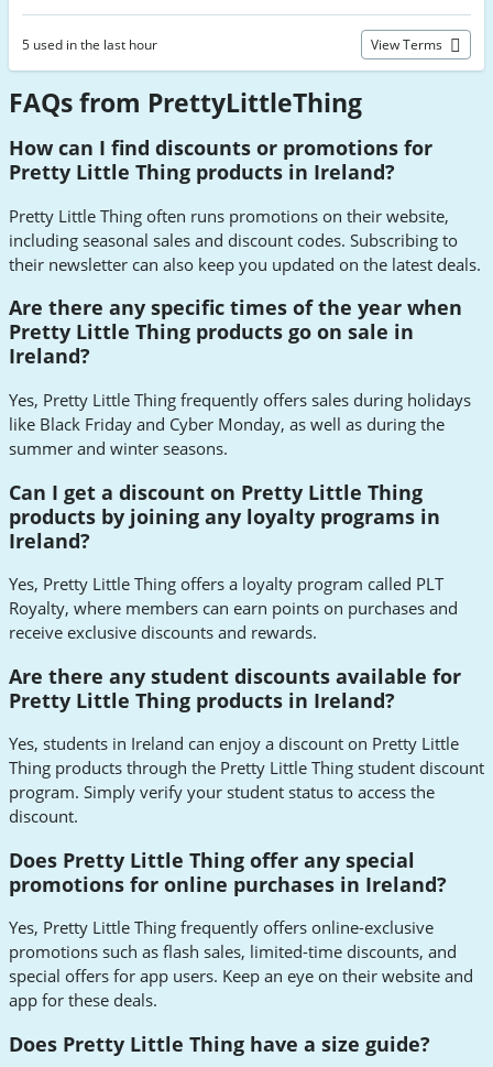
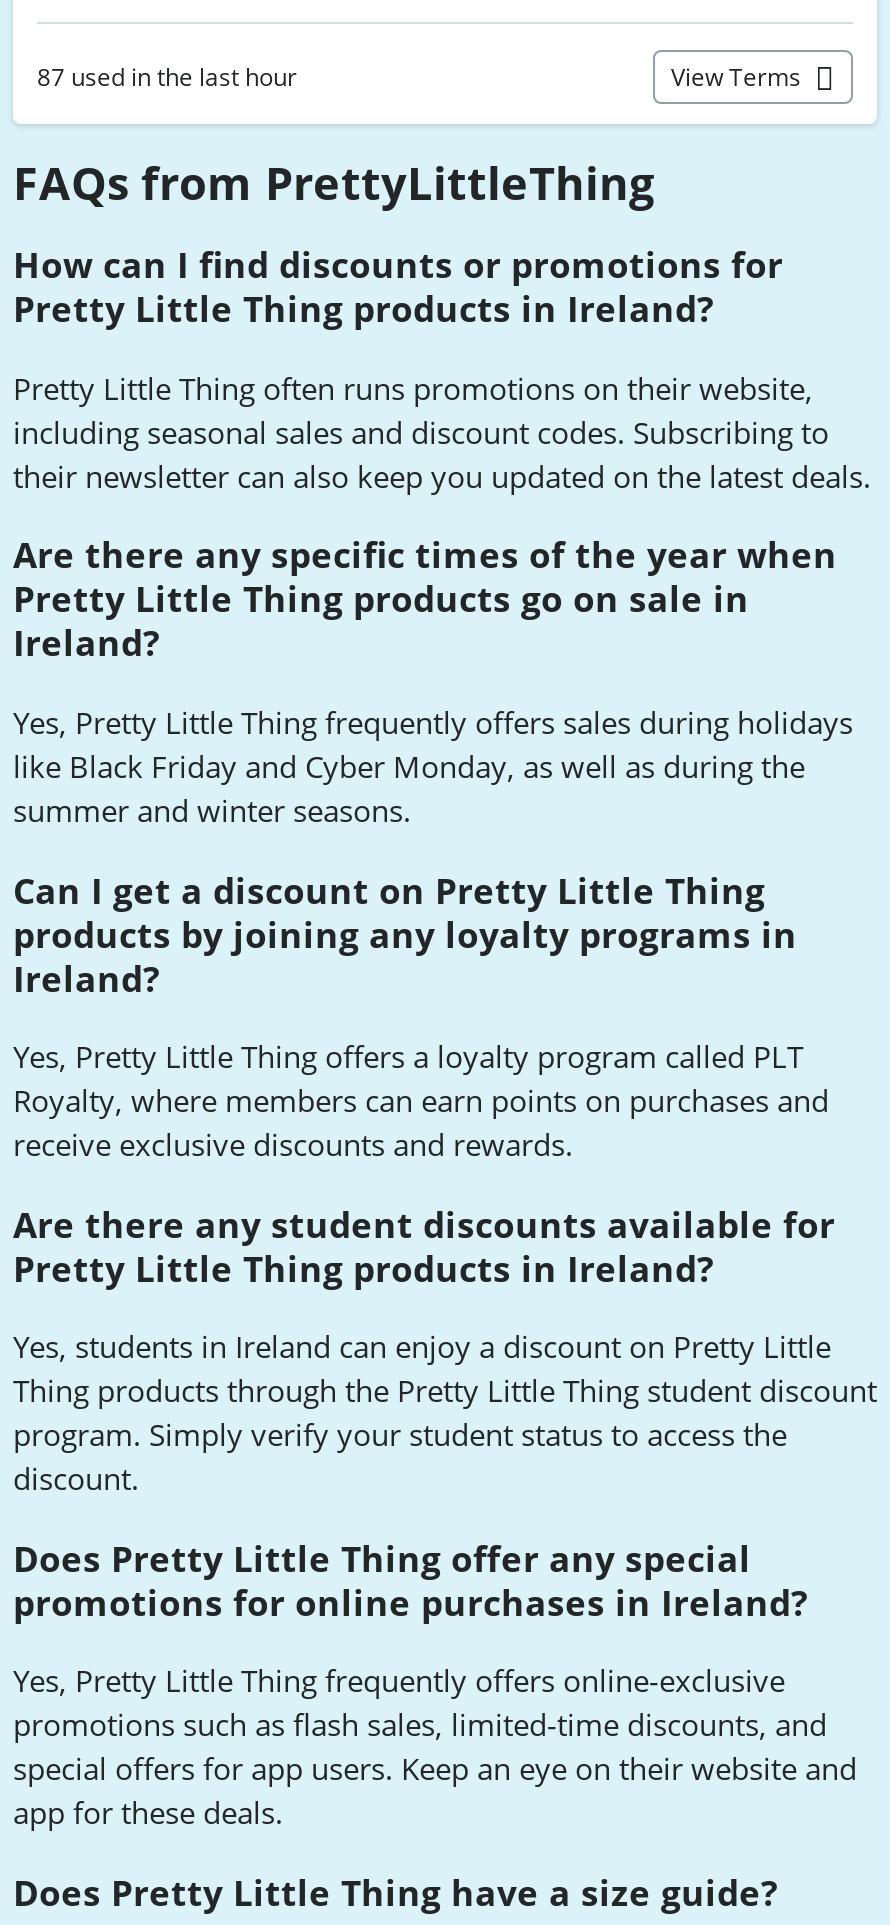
- 5 used in the last hour
+ 87 used in the last hour
